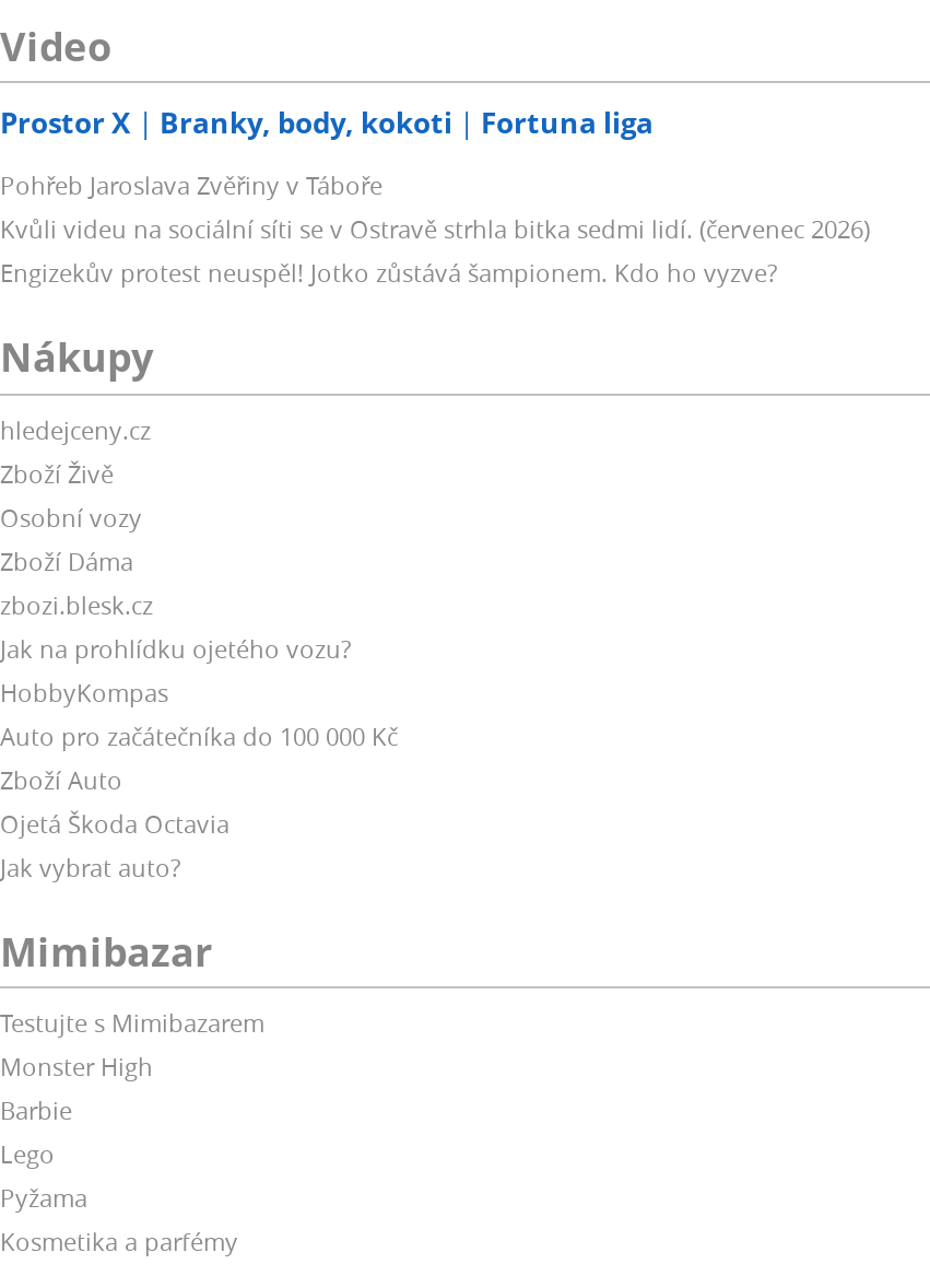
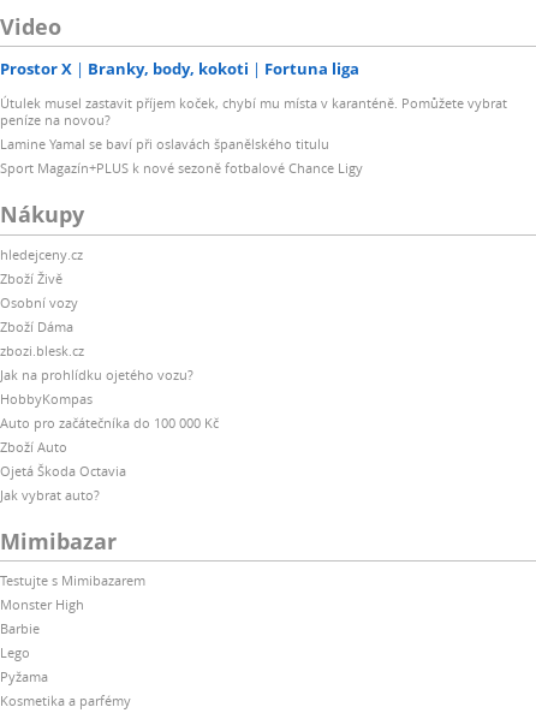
- Pohřeb Jaroslava Zvěřiny v Táboře
- Kvůli videu na sociální síti se v Ostravě strhla bitka sedmi lidí. (červenec 2026)
- Engizekův protest neuspěl! Jotko zůstává šampionem. Kdo ho vyzve?
+ Útulek musel zastavit příjem koček, chybí mu místa v karanténě. Pomůžete vybrat
+ peníze na novou?
+ Lamine Yamal se baví při oslavách španělského titulu
+ Sport Magazín+PLUS k nové sezoně fotbalové Chance Ligy
